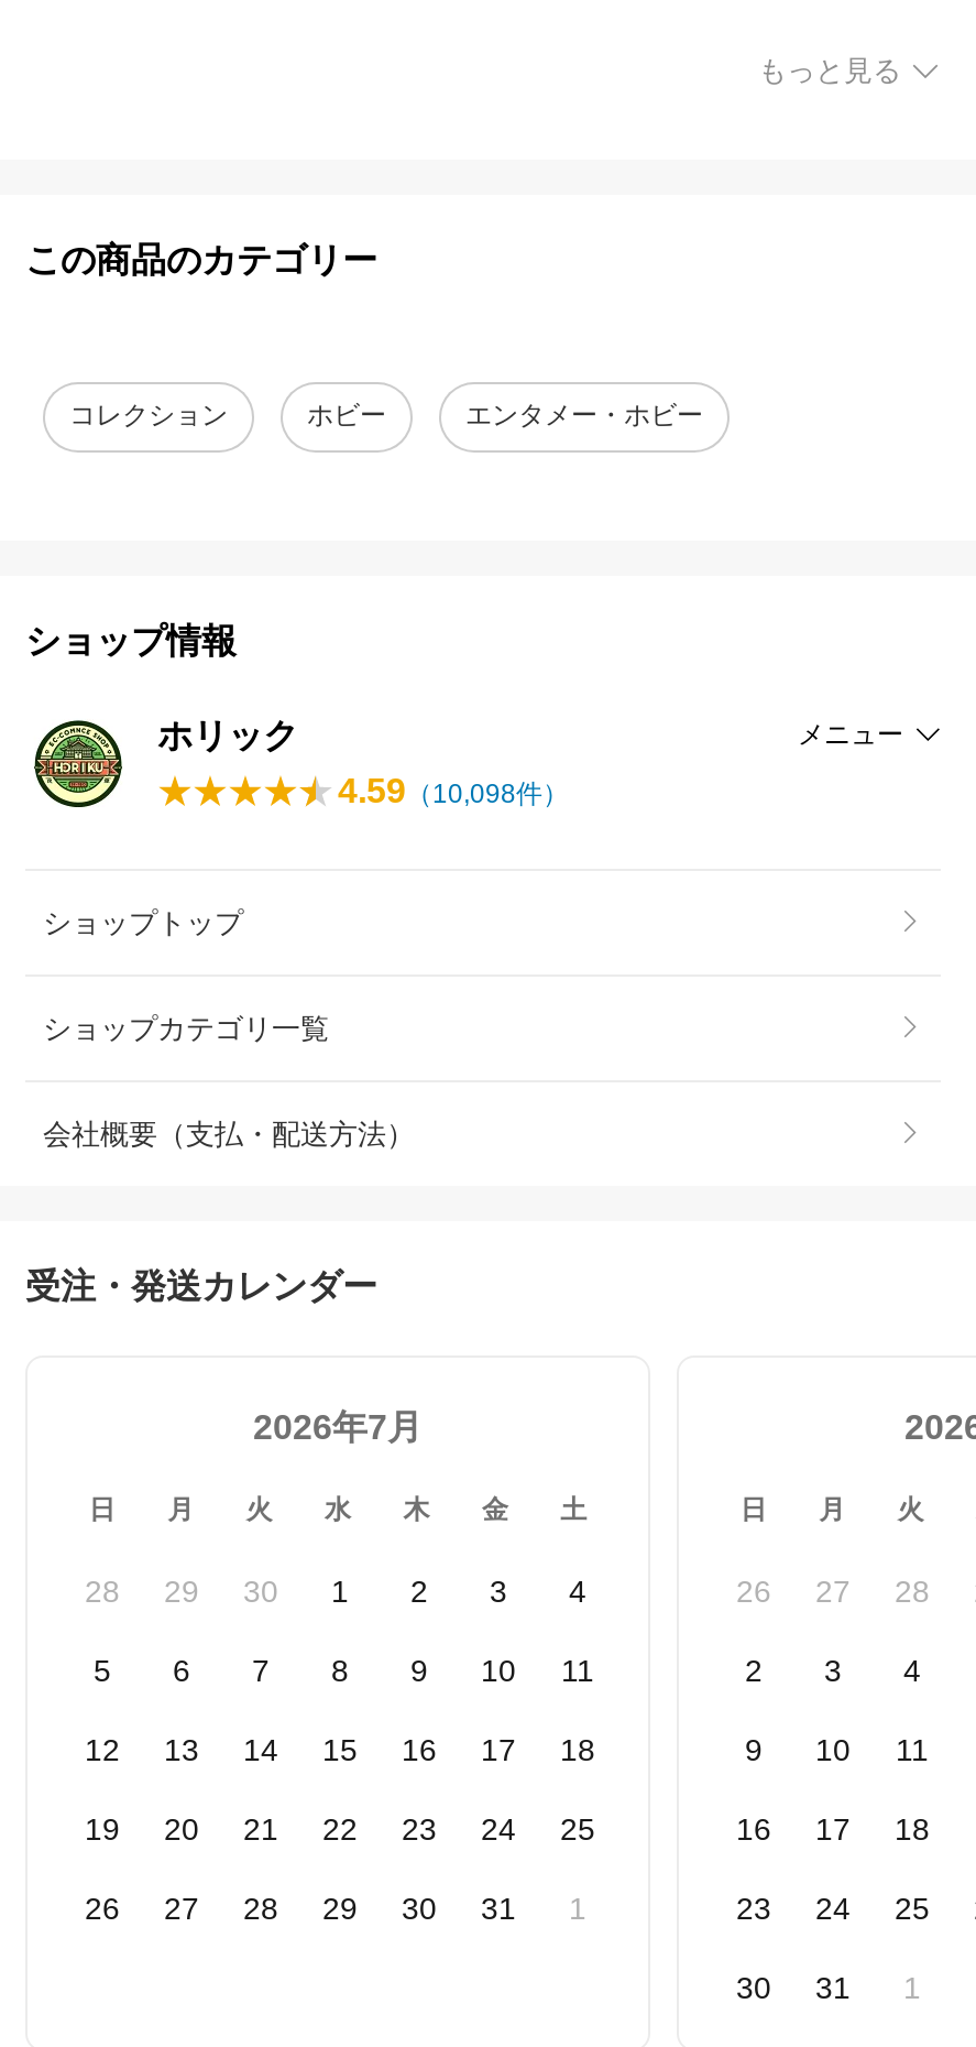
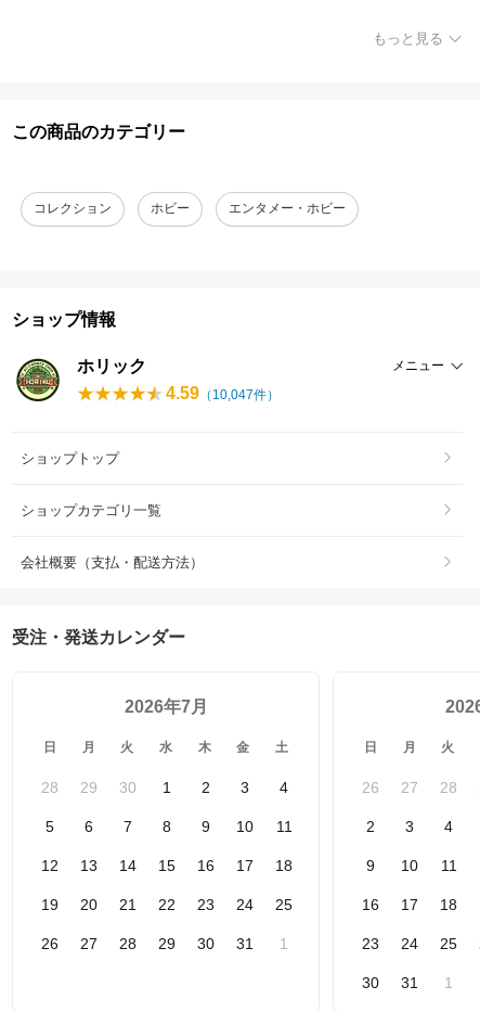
- 4.59（10,098件）
+ 4.59（10,047件）
